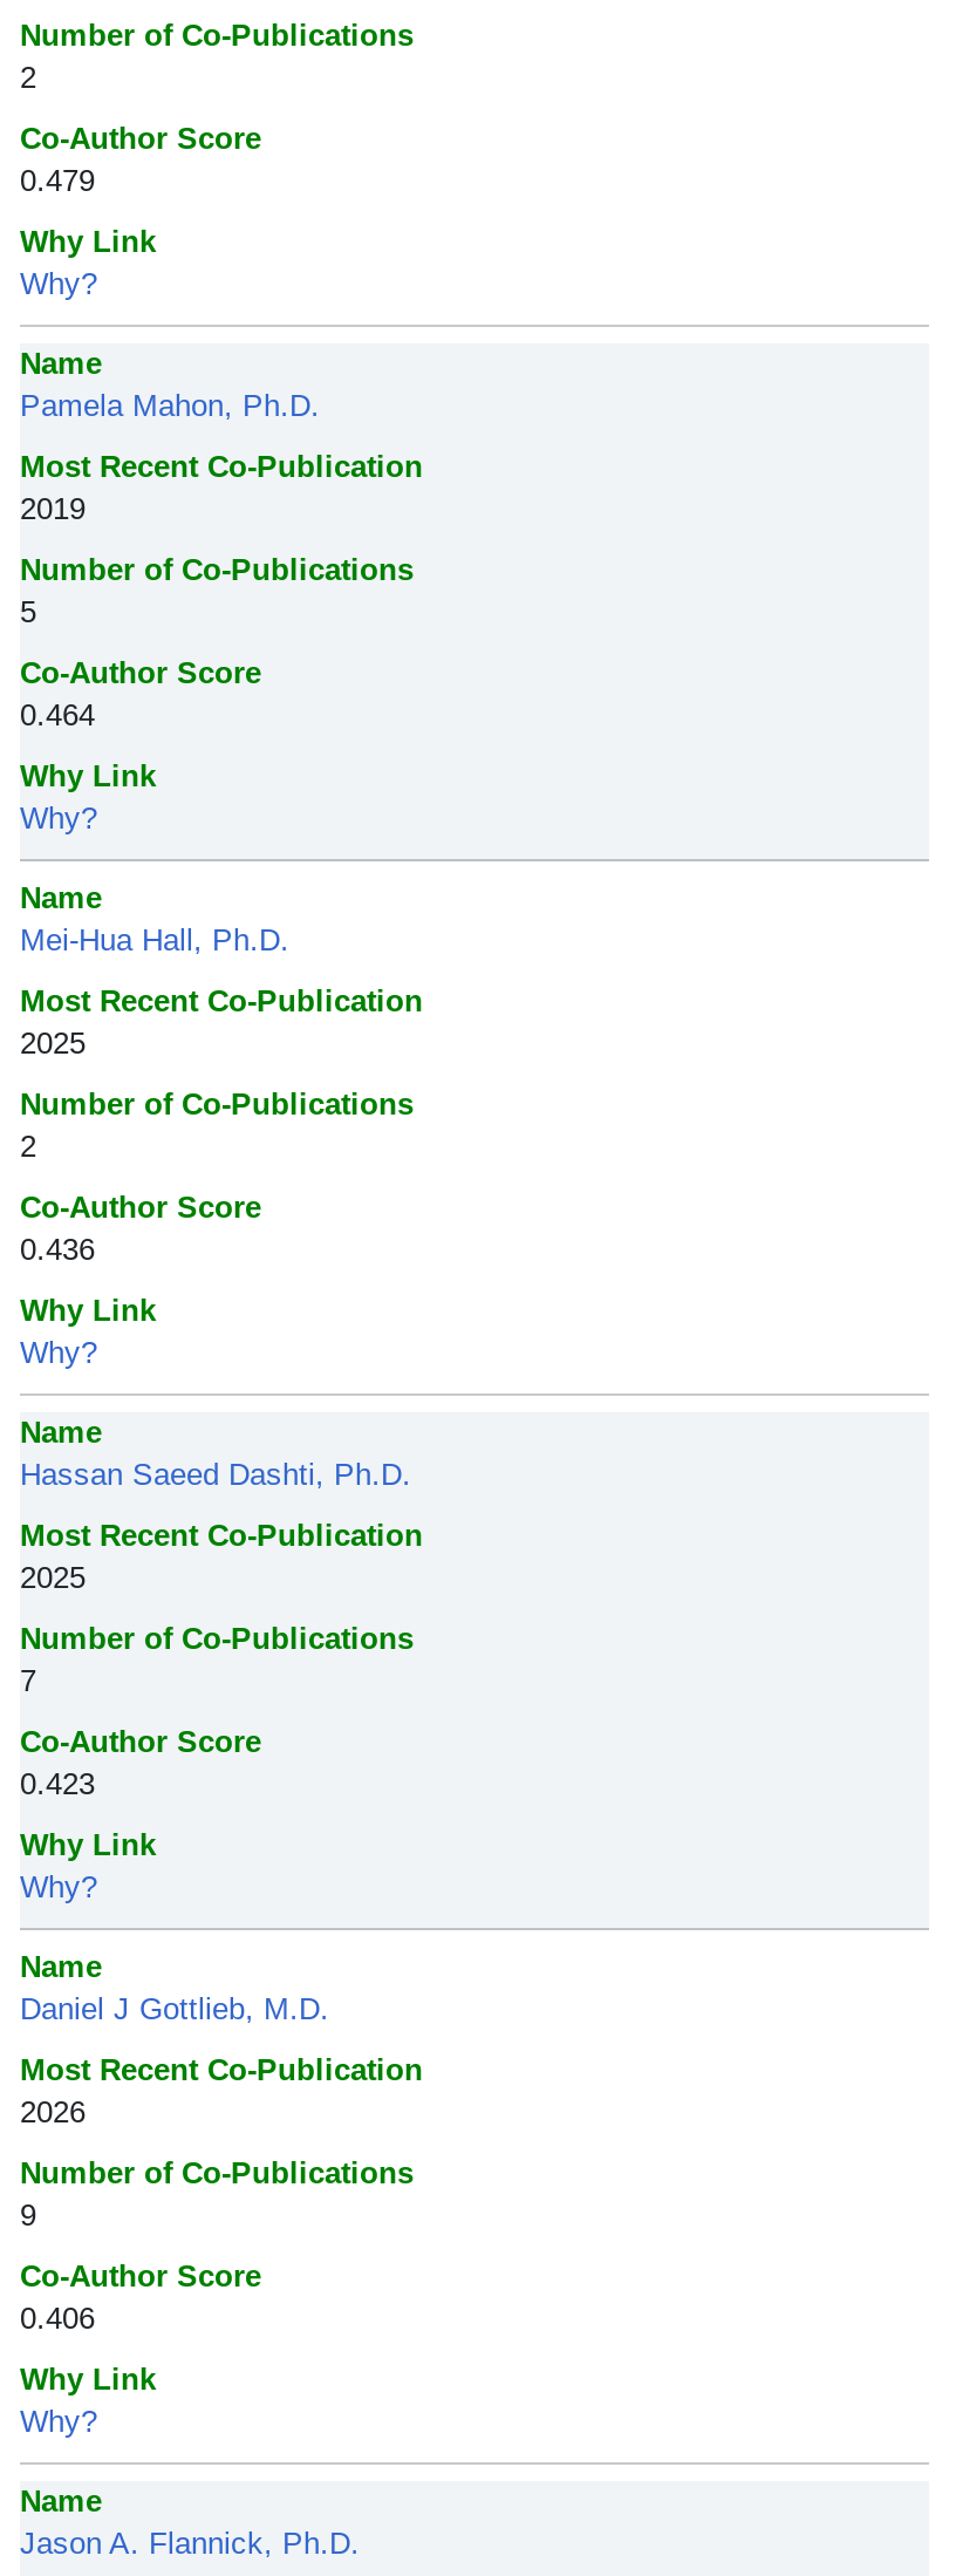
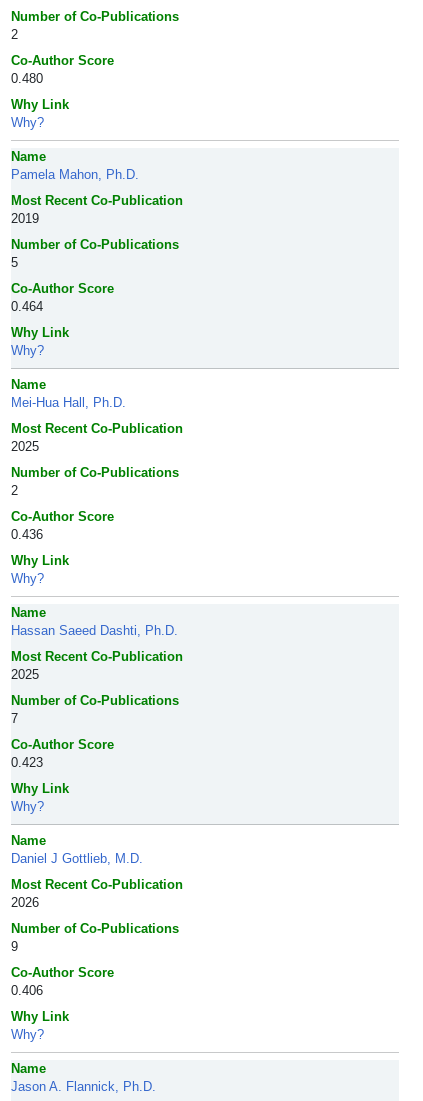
- 0.479
+ 0.480
